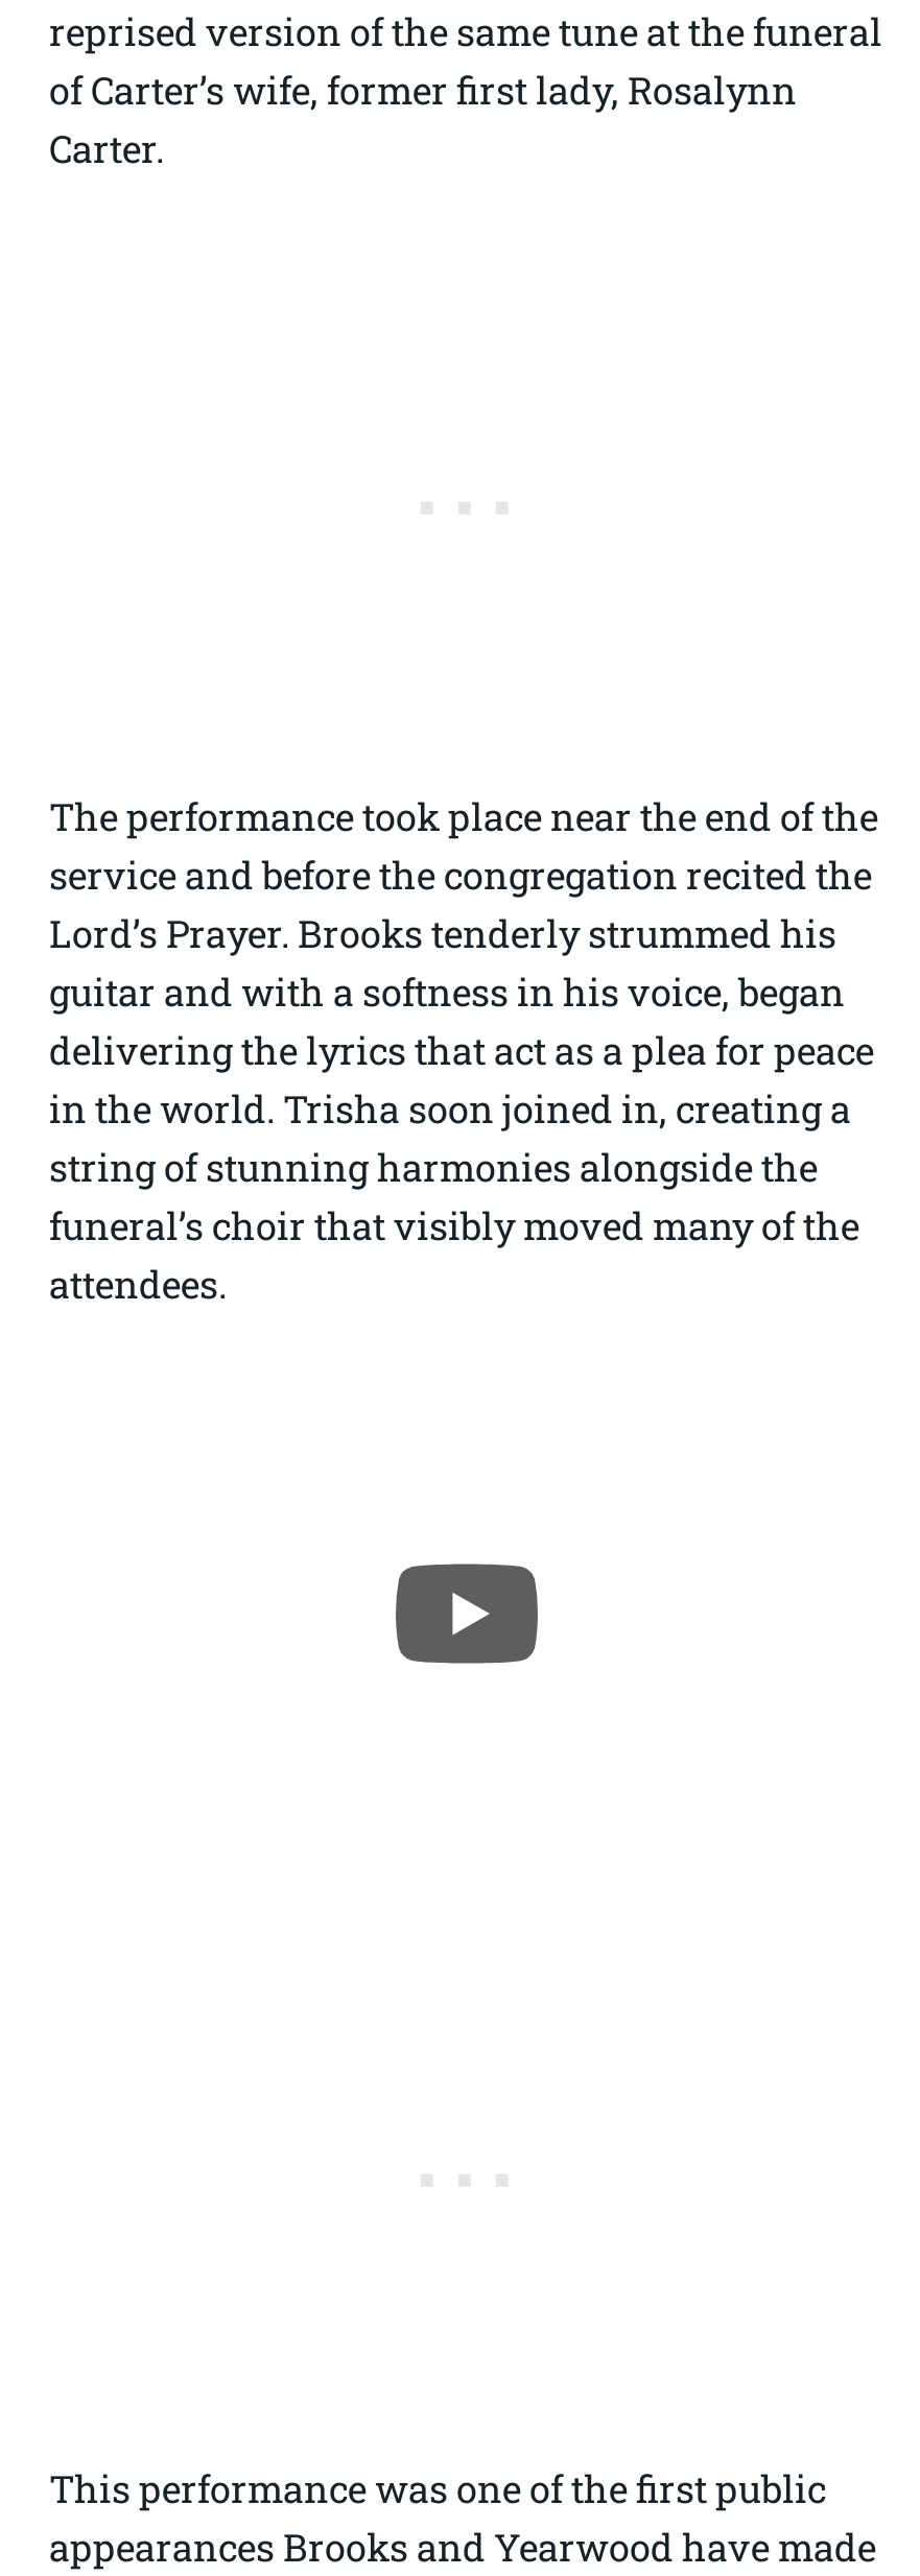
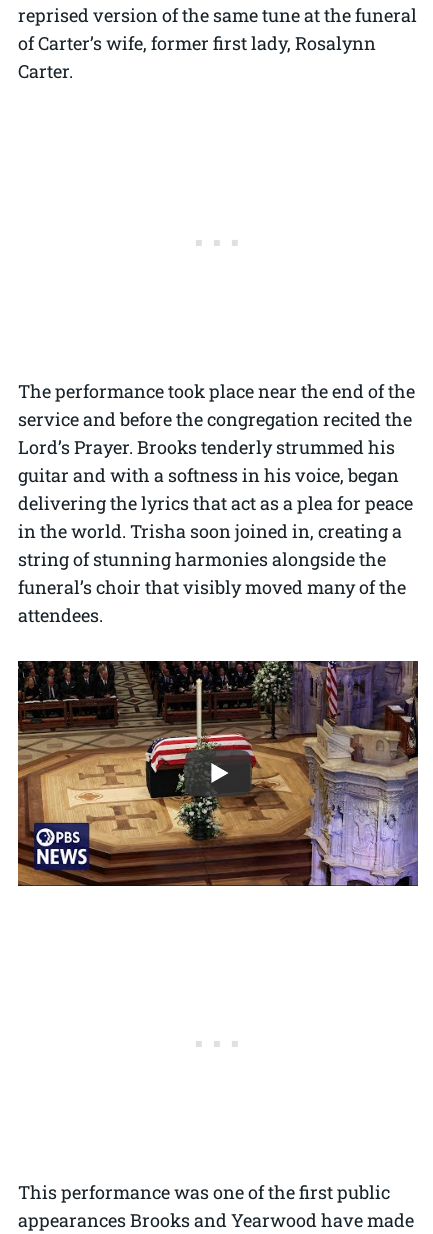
+ [image]
